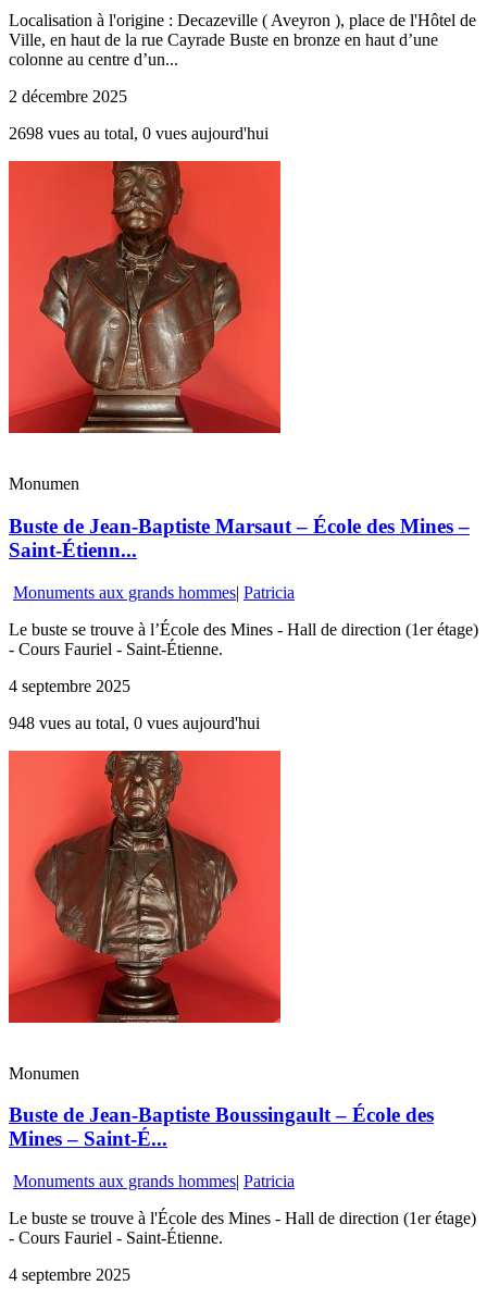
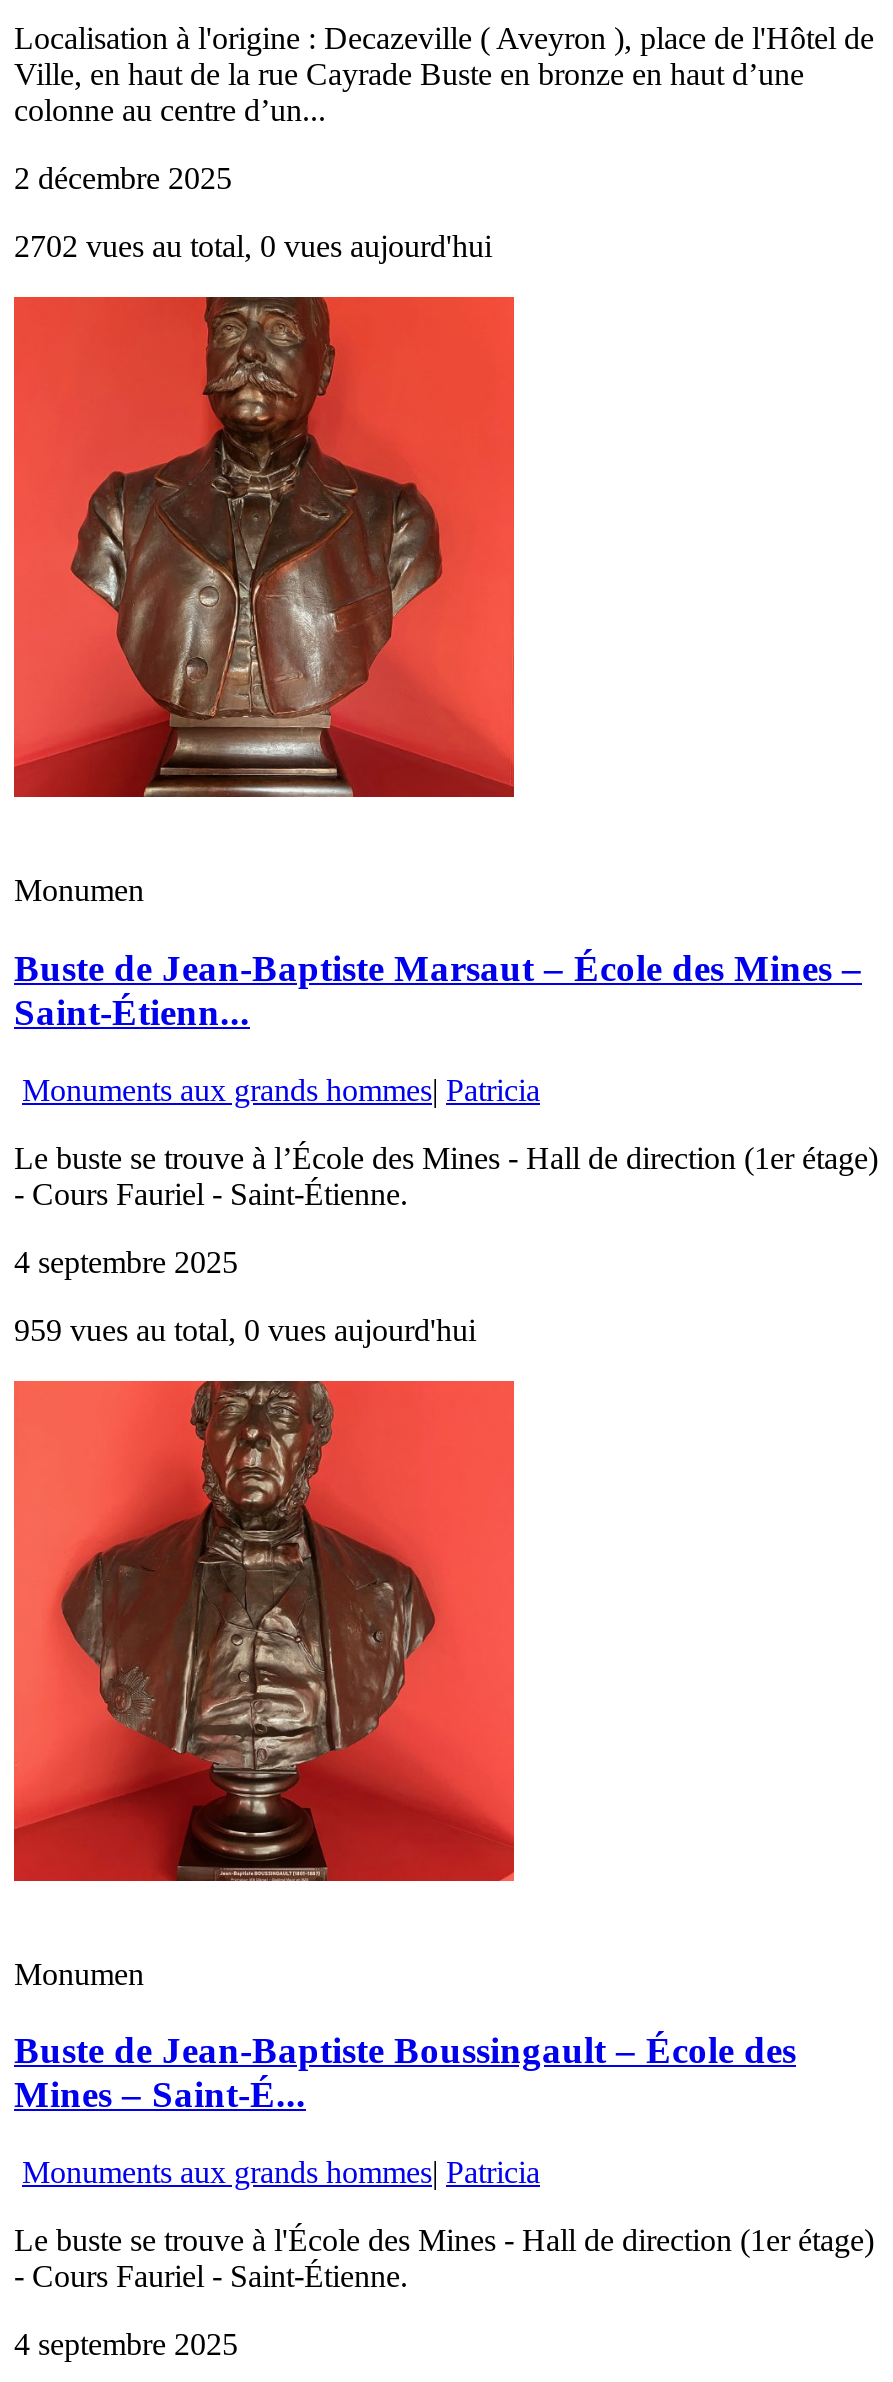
- 2698 vues au total, 0 vues aujourd'hui
+ 2702 vues au total, 0 vues aujourd'hui

- 948 vues au total, 0 vues aujourd'hui
+ 959 vues au total, 0 vues aujourd'hui
